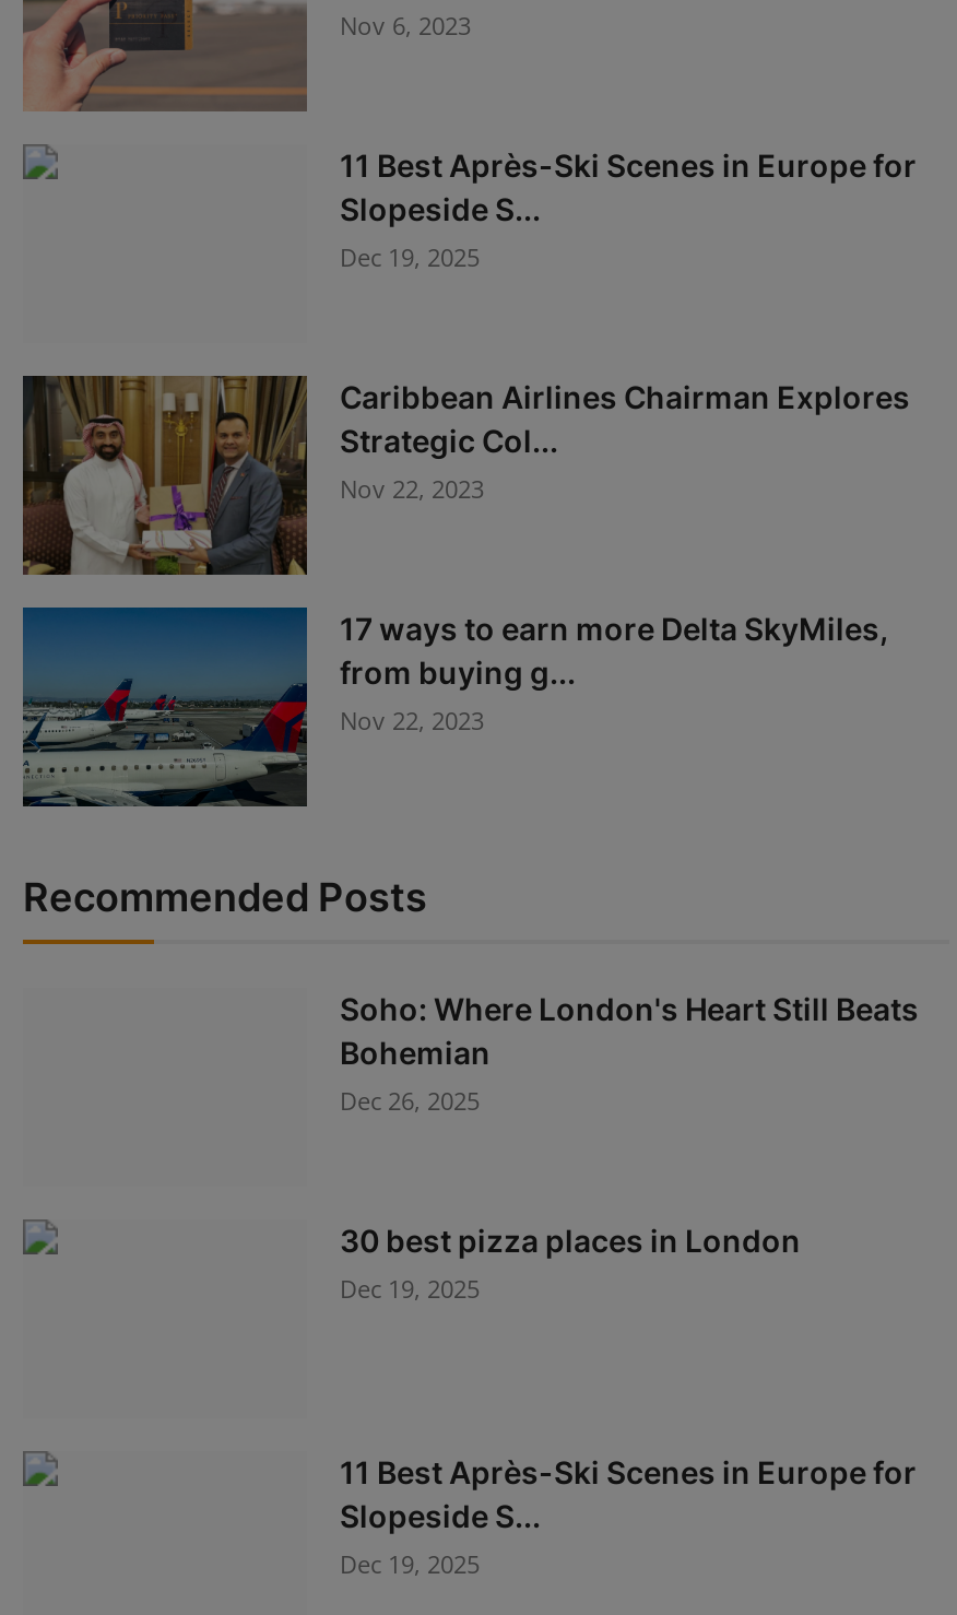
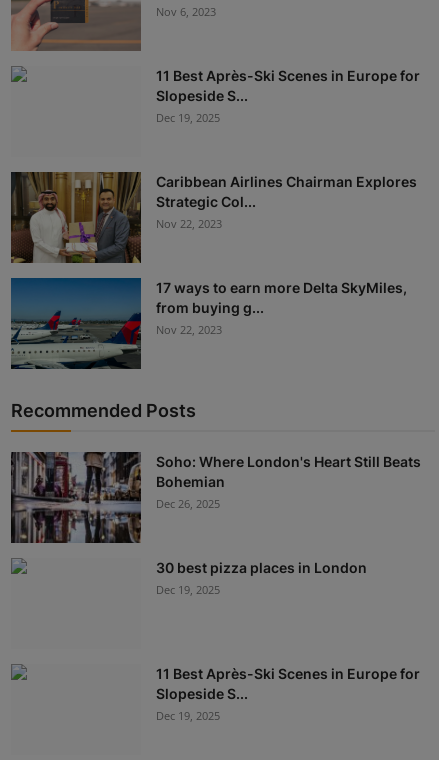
+ [image]
